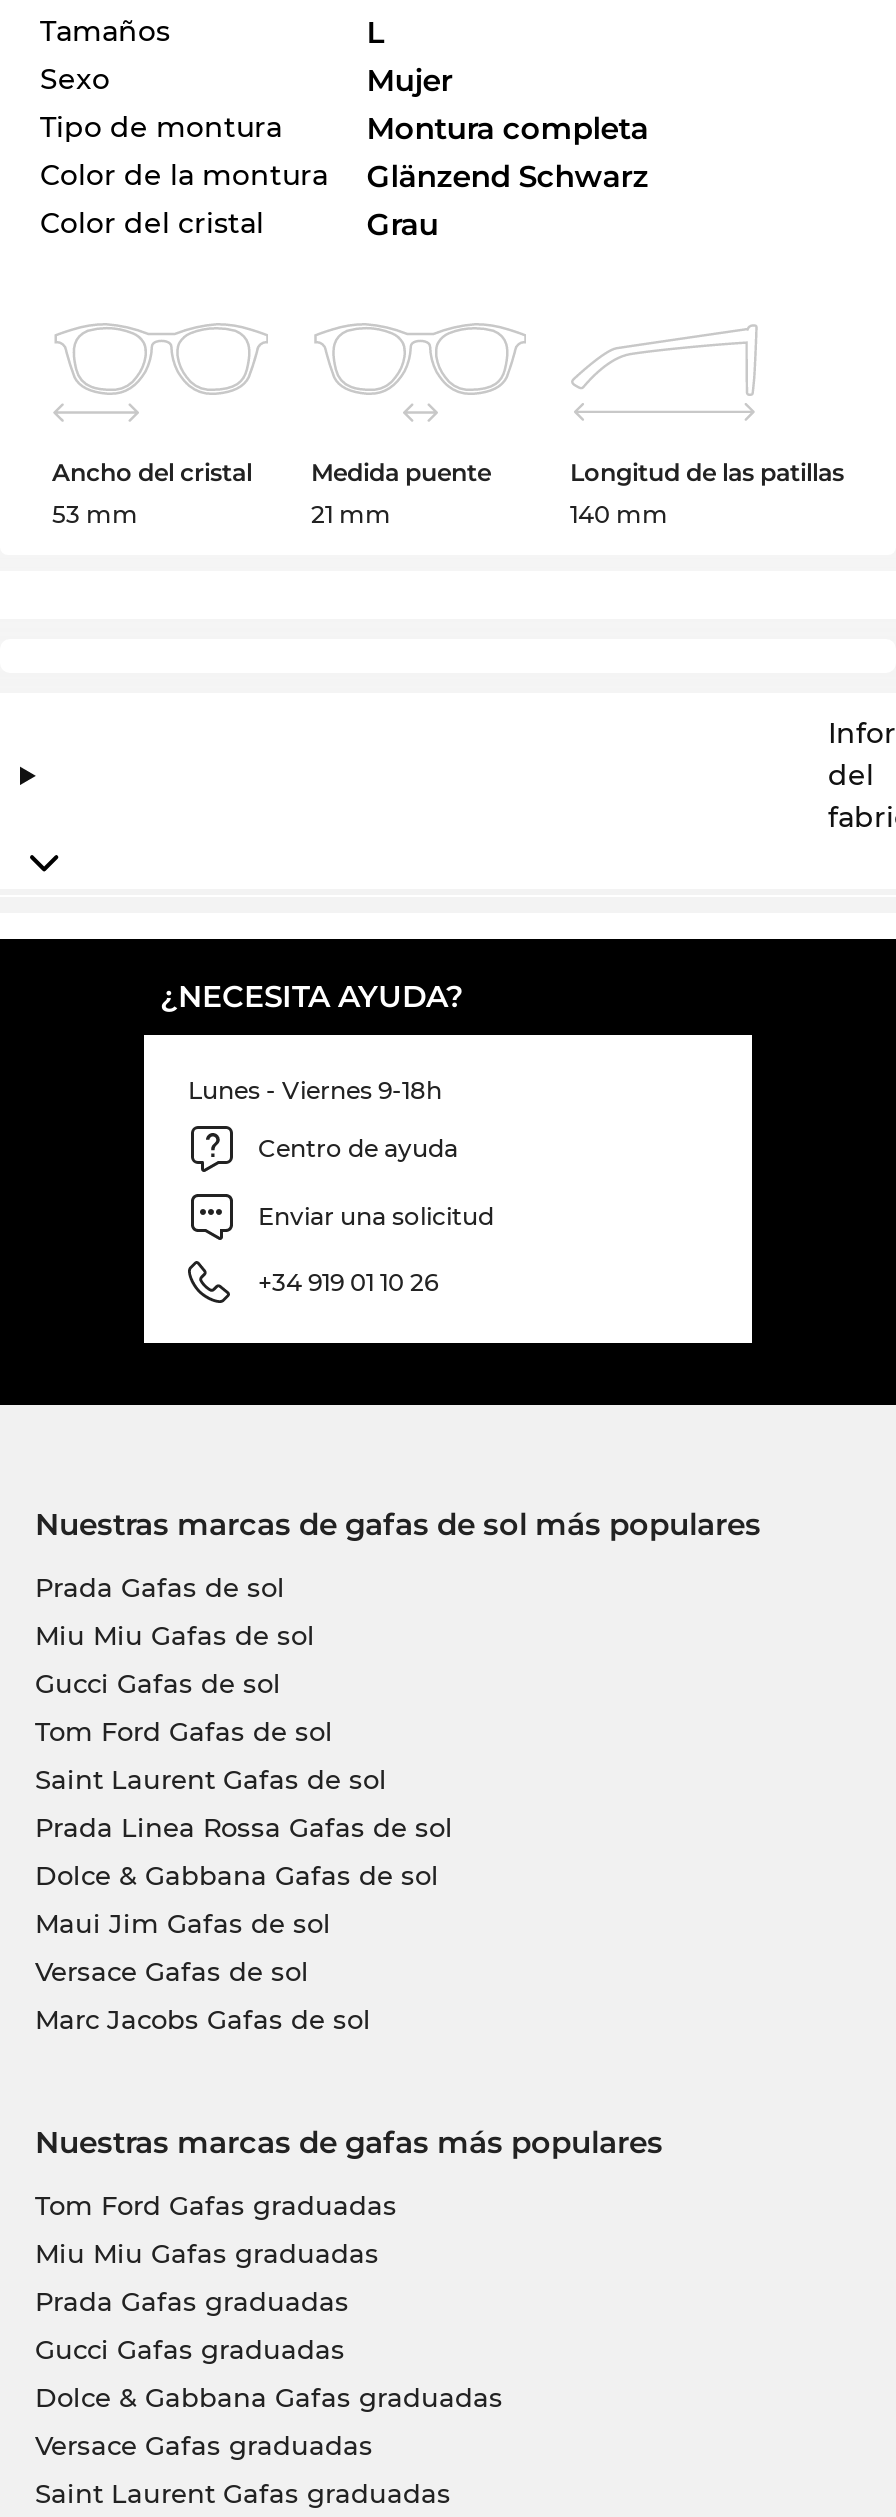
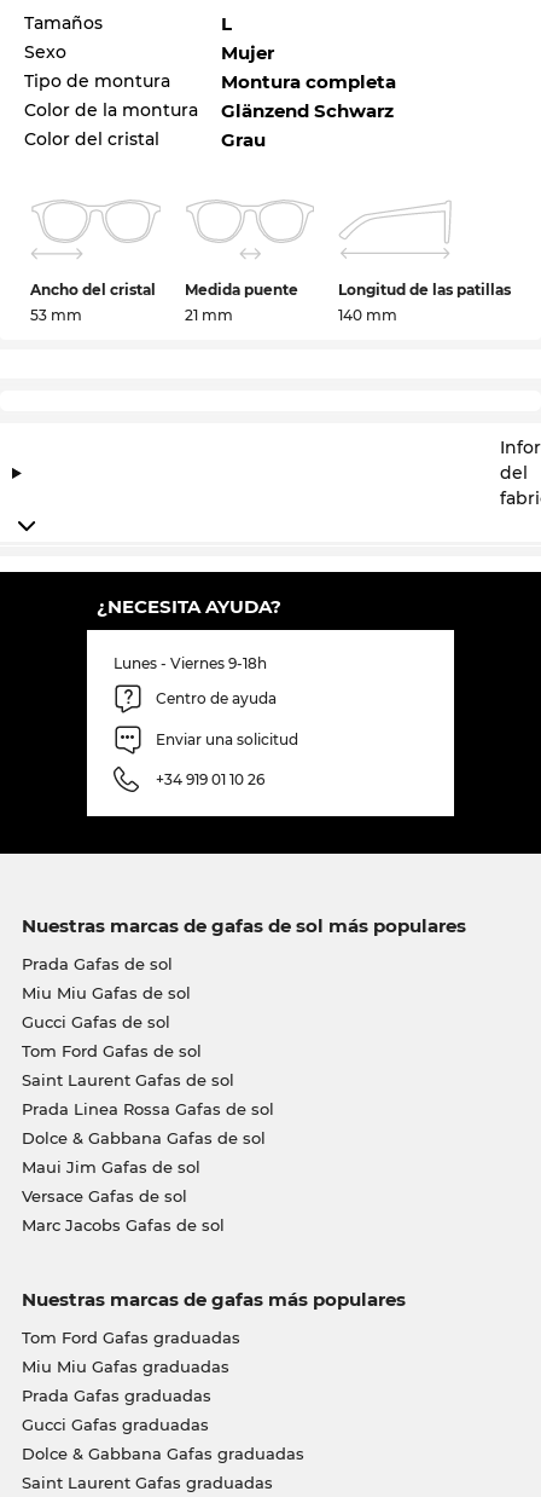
- Versace Gafas graduadas
